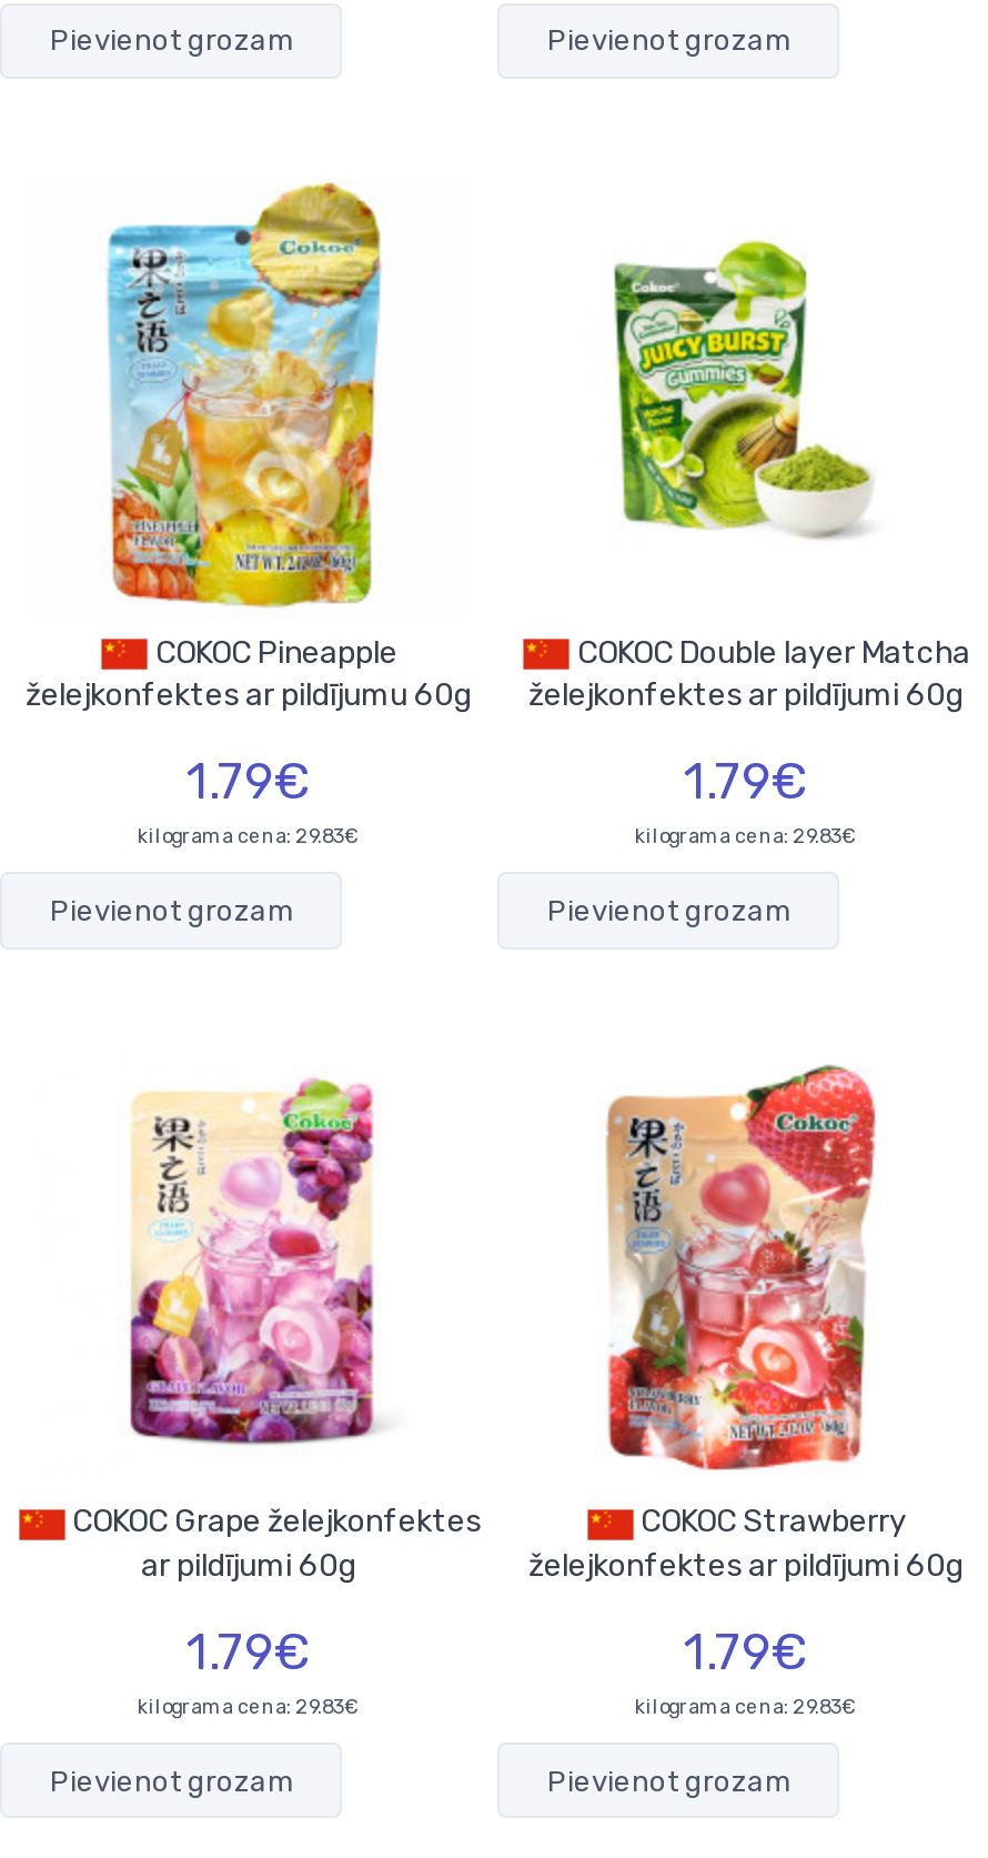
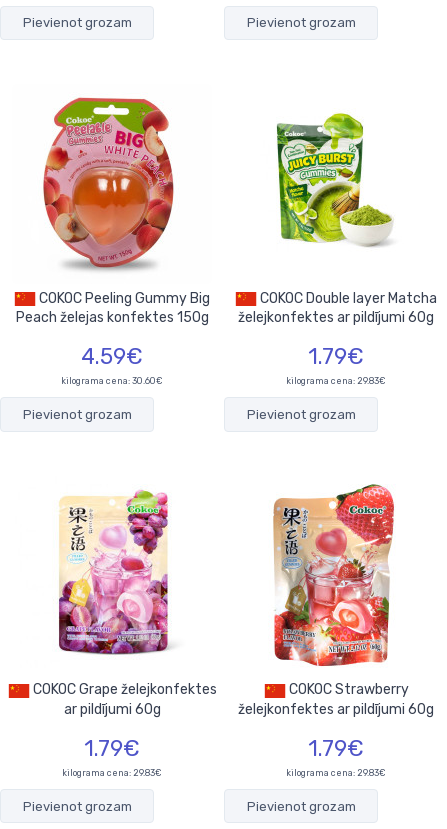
- [image]
- COKOC Pineapple
- želejkonfektes ar pildījumu 60g
+ [image]
+ COKOC Peeling Gummy Big
+ Peach želejas konfektes 150g

- 1.79€
- kilograma cena: 29.83€
+ 4.59€
+ kilograma cena: 30.60€
